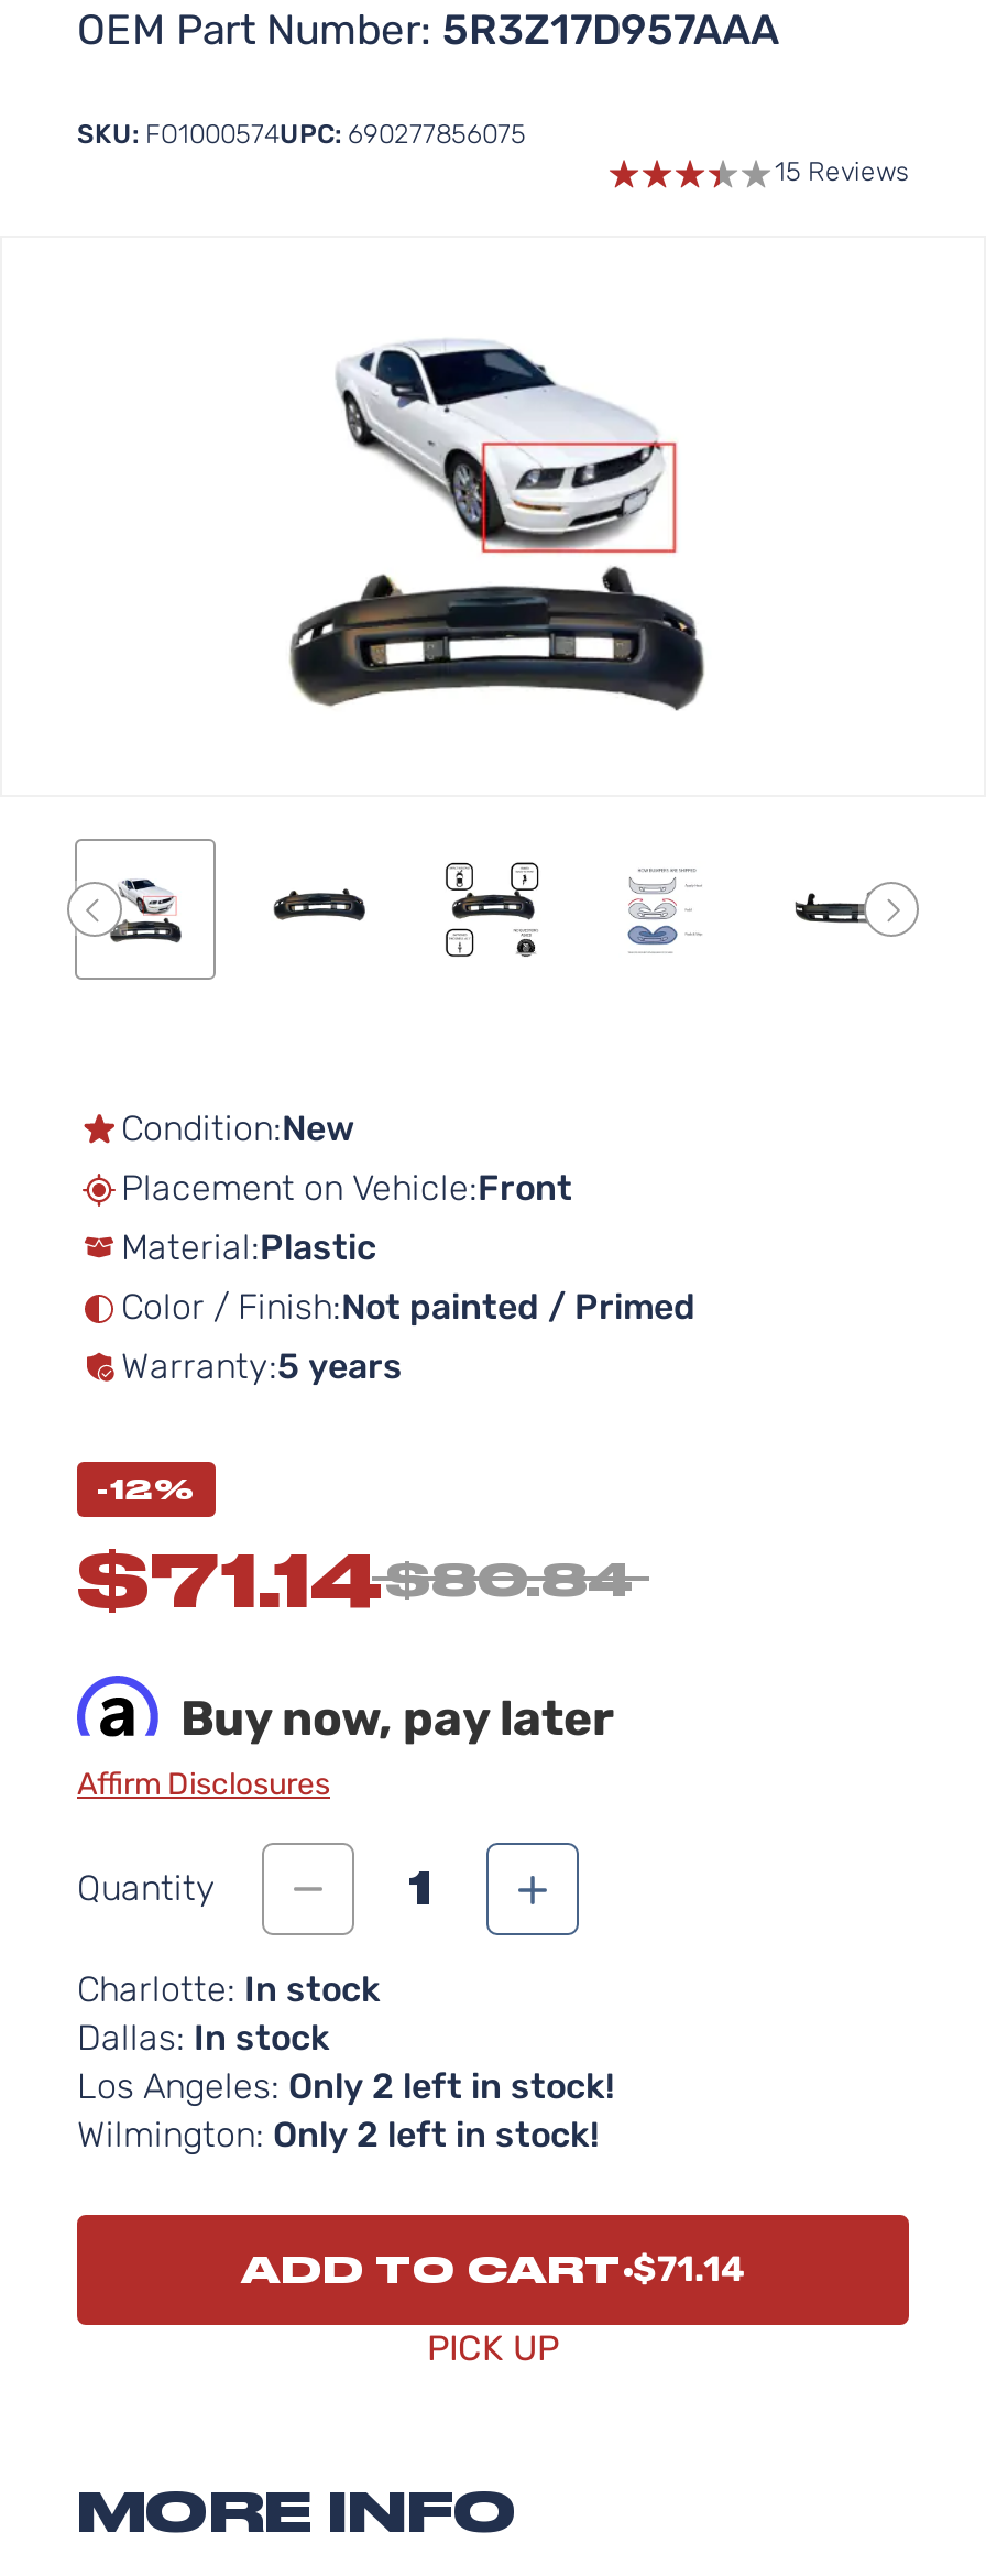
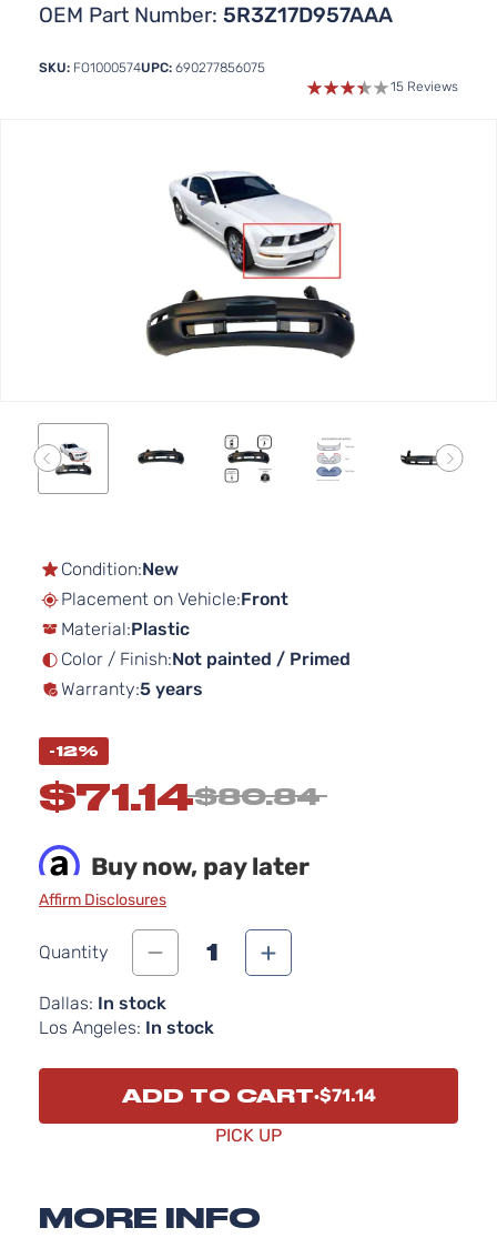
- Charlotte: In stock

- Los Angeles: Only 2 left in stock!
- Wilmington: Only 2 left in stock!
+ Los Angeles: In stock
